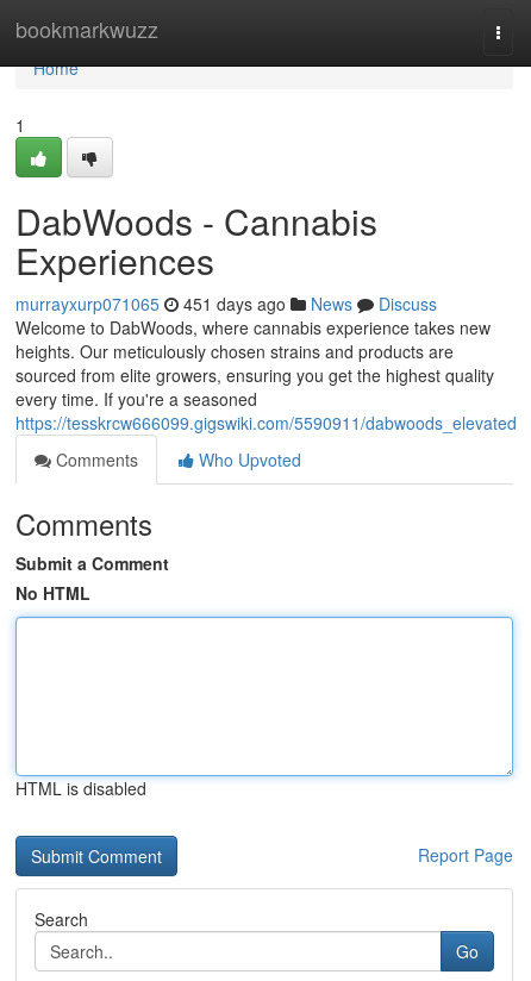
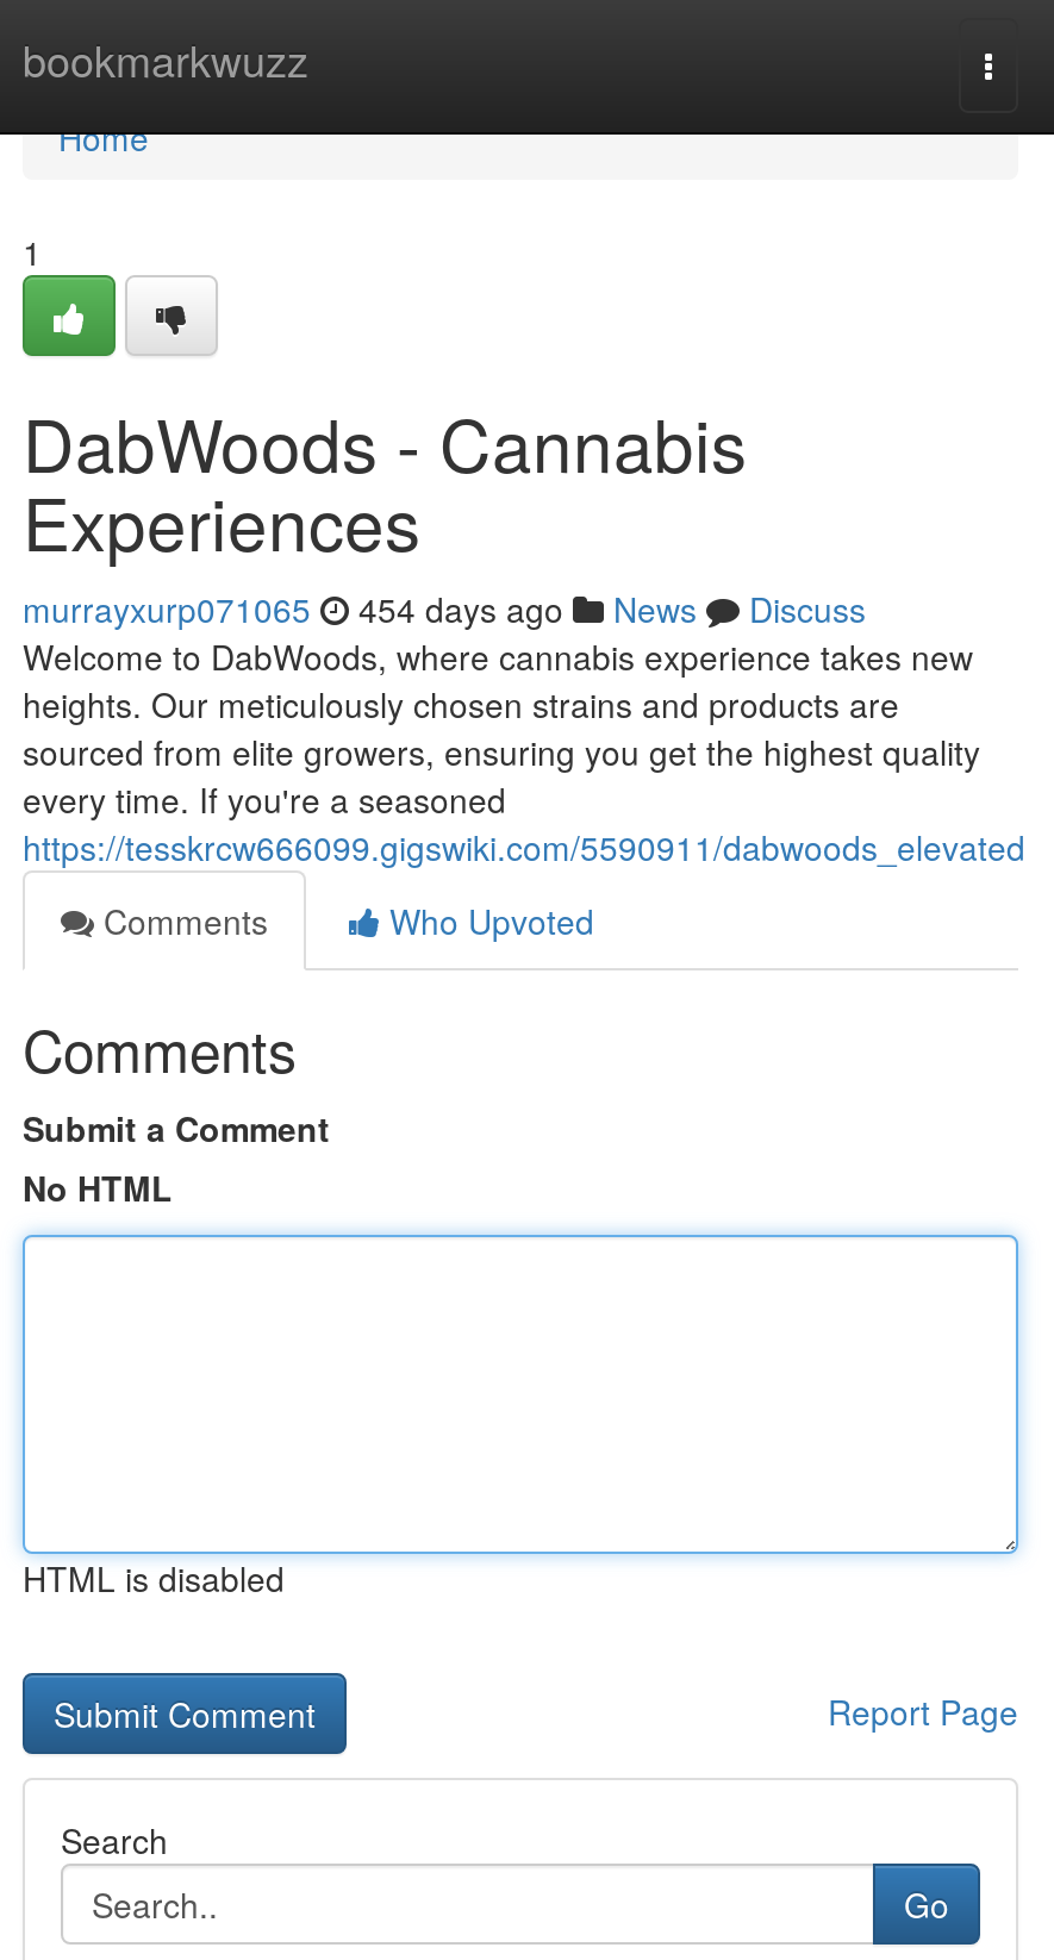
- murrayxurp071065 451 days ago News Discuss
+ murrayxurp071065 454 days ago News Discuss
